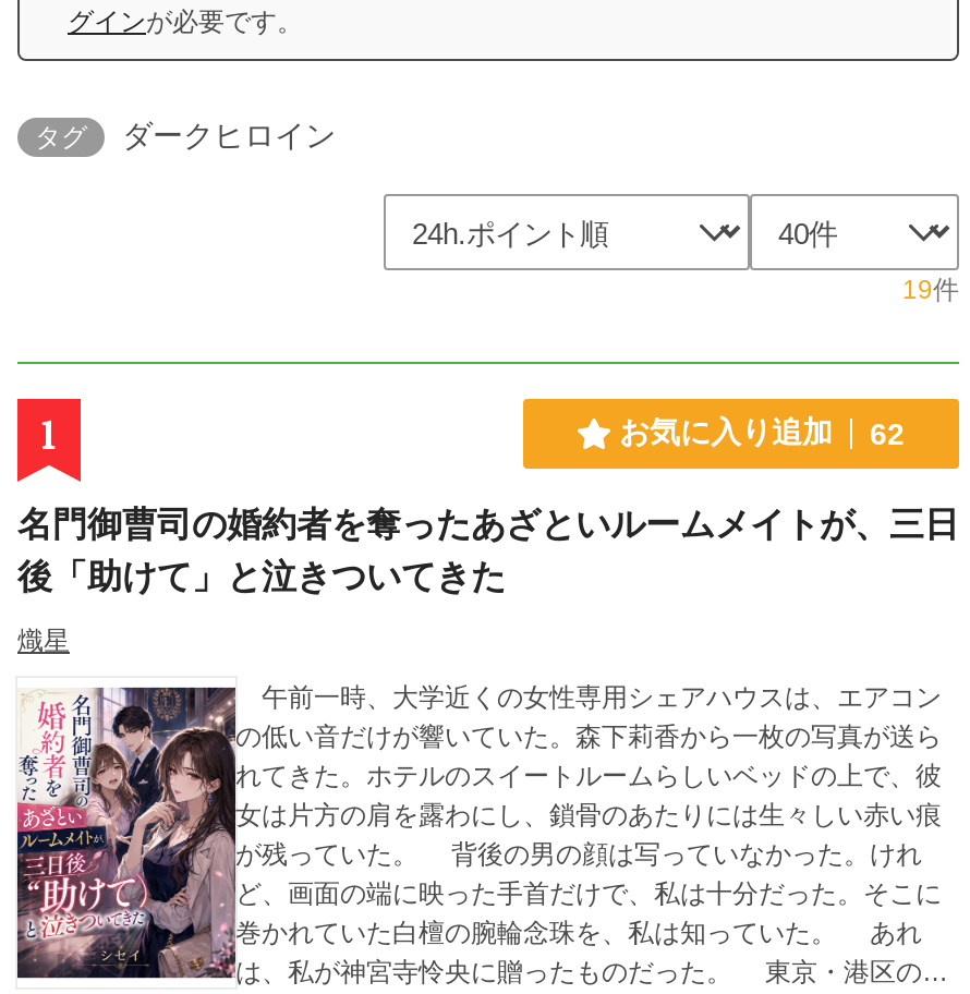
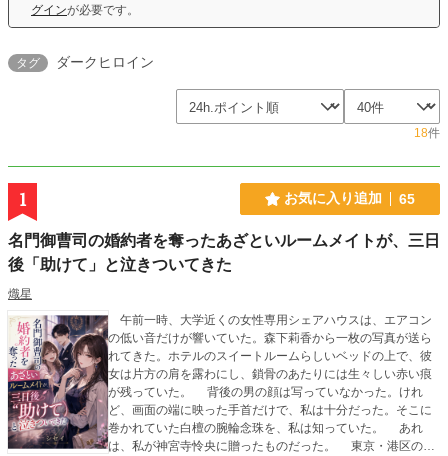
- 19件
+ 18件

- お気に入り追加 62
+ お気に入り追加 65
